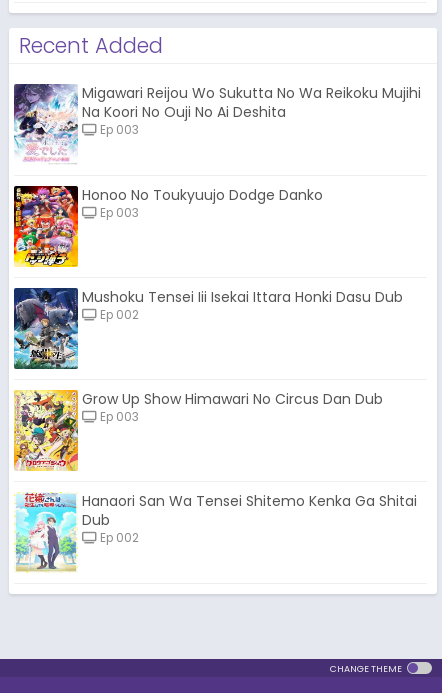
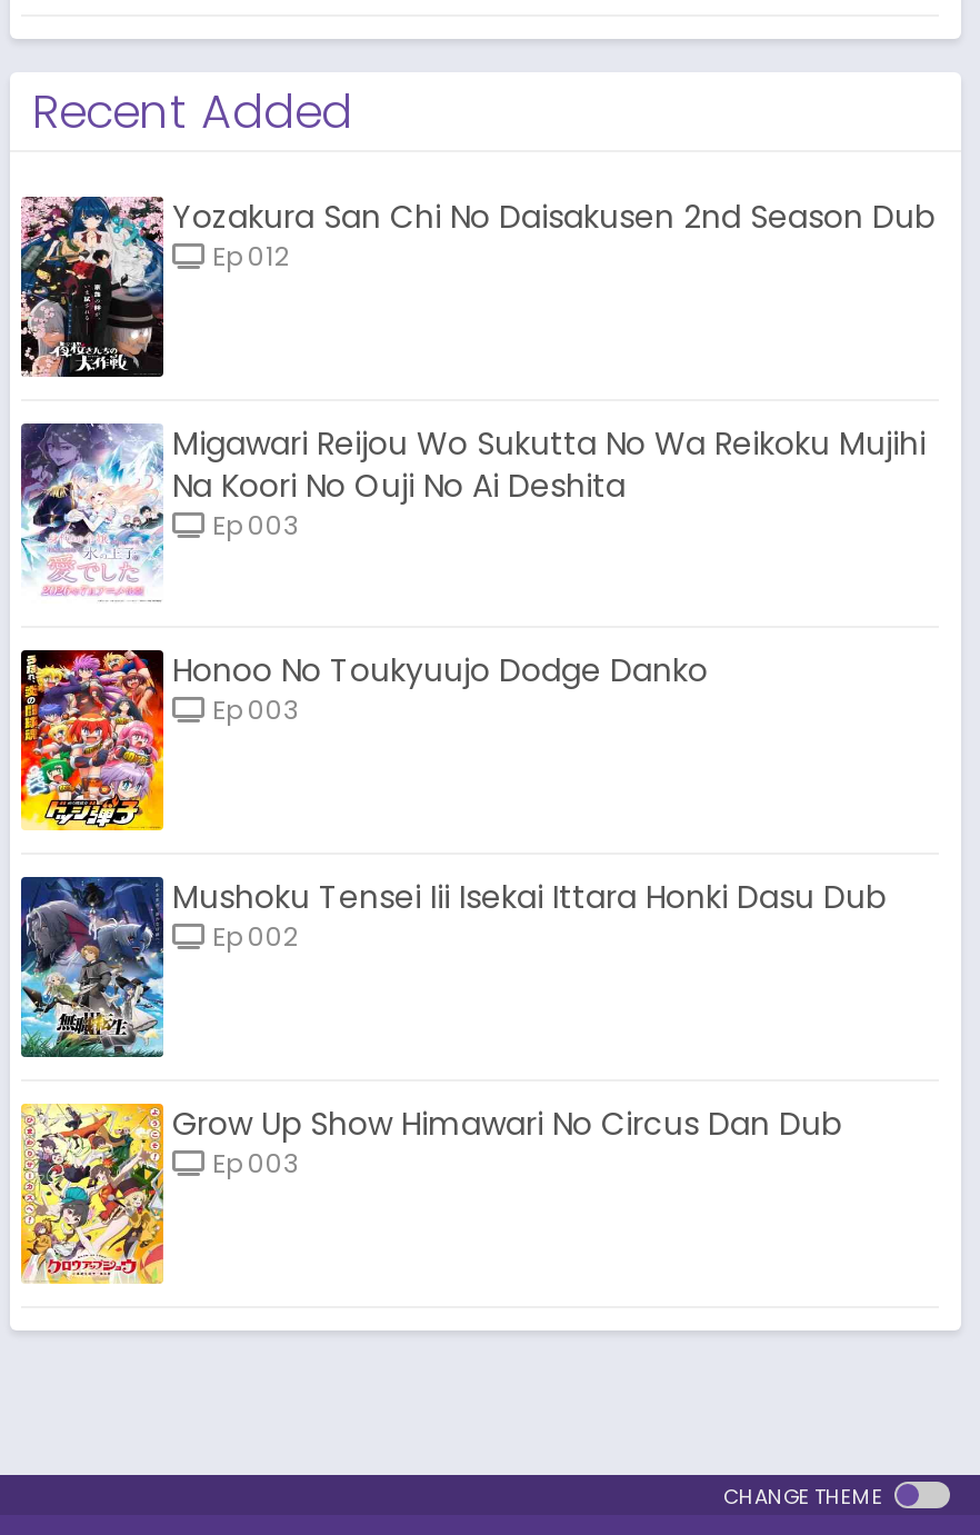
+ [image]
+ Yozakura San Chi No Daisakusen 2nd Season Dub
+ Ep 012

moved down: [image] | Migawari Reijou Wo Sukutta No Wa Reikoku Mujihi | Na Koori No Ouji No Ai Deshita | ... | Grow Up Show Himawari No Circus Dan Dub | Ep 003

moved down: [image]

- [image]
- Hanaori San Wa Tensei Shitemo Kenka Ga Shitai
- Dub
- Ep 002
